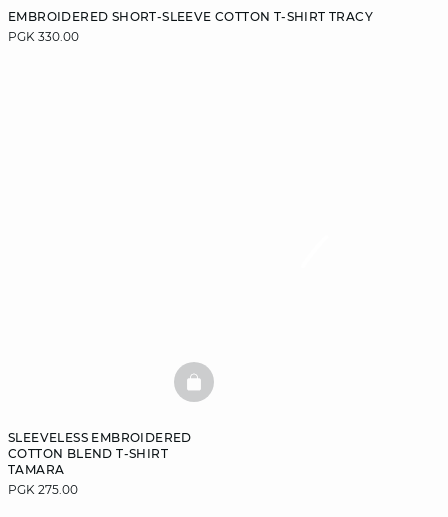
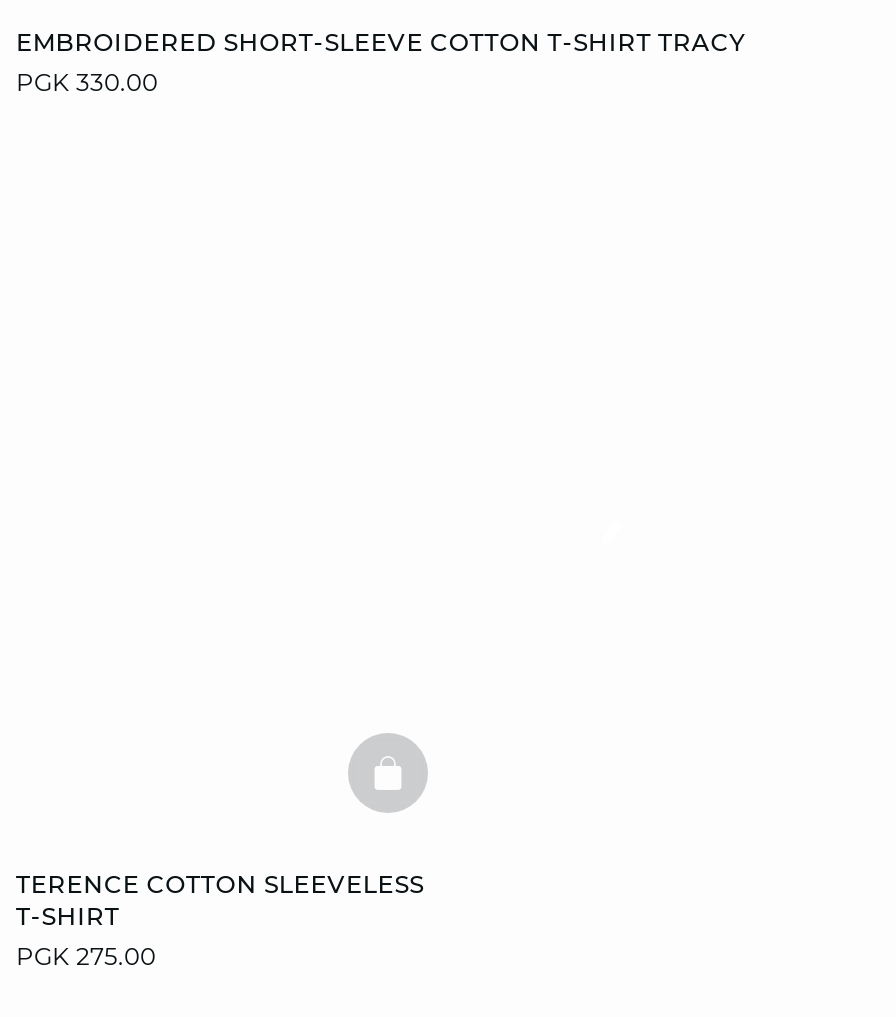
- SLEEVELESS EMBROIDERED
- COTTON BLEND T-SHIRT
- TAMARA
+ TERENCE COTTON SLEEVELESS
+ T-SHIRT
